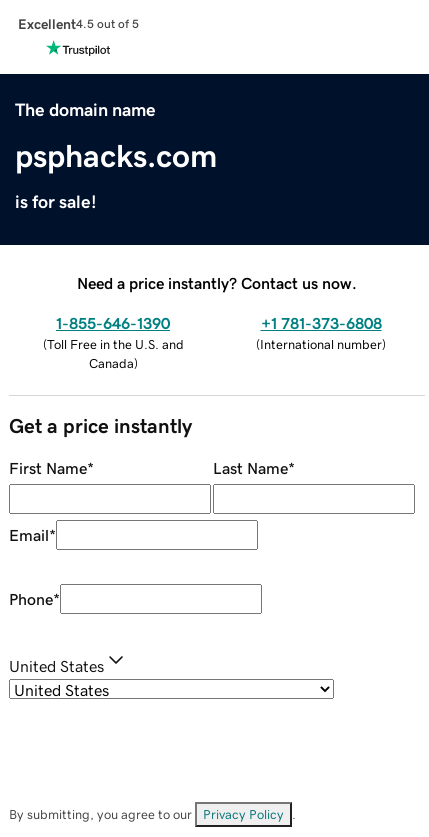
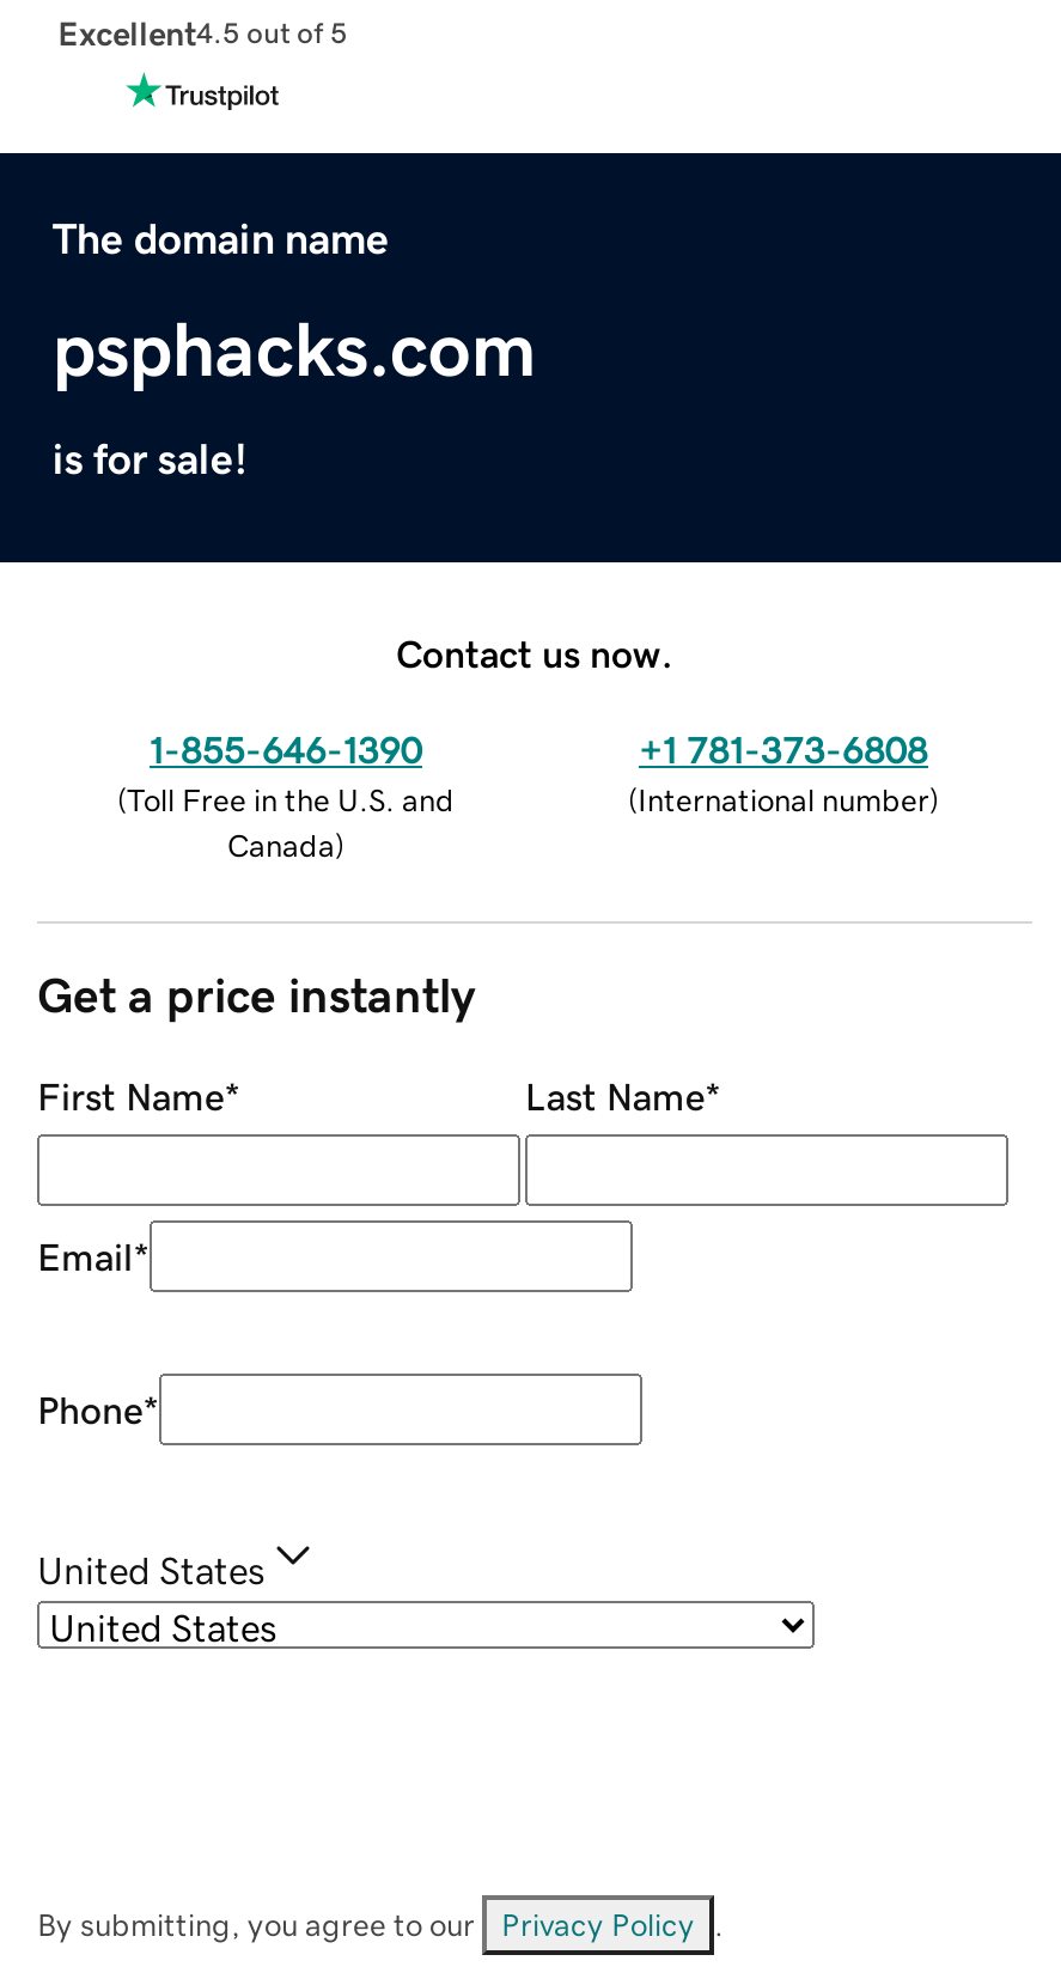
- Need a price instantly? Contact us now.
+ Contact us now.
